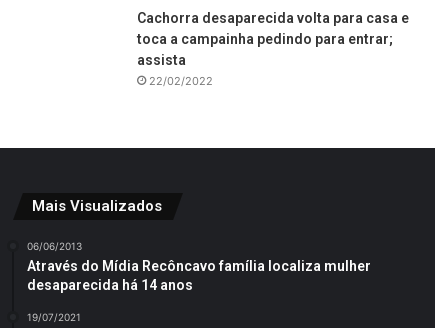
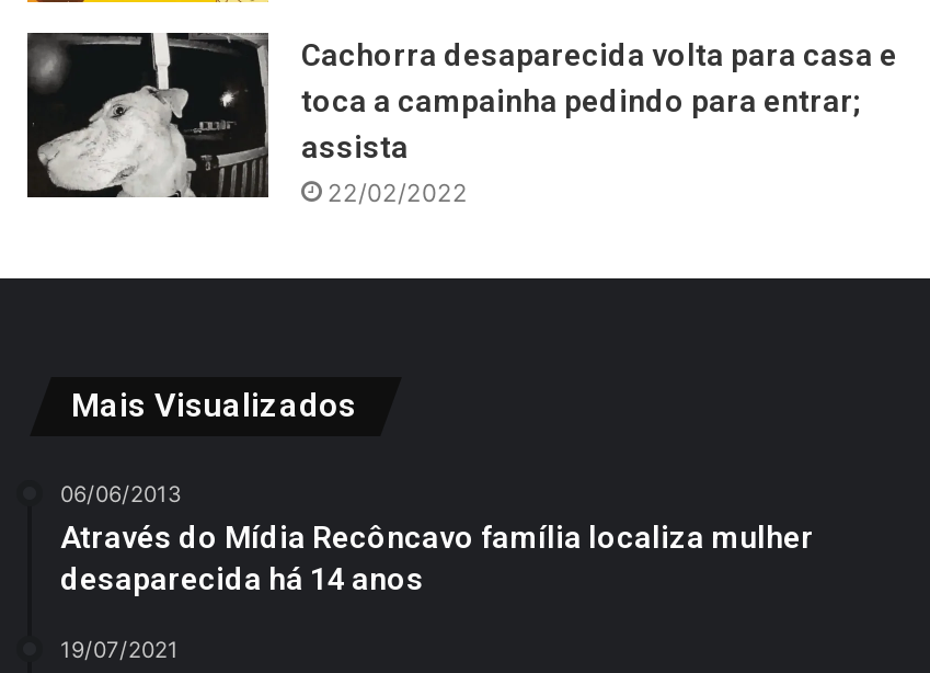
+ [image]
